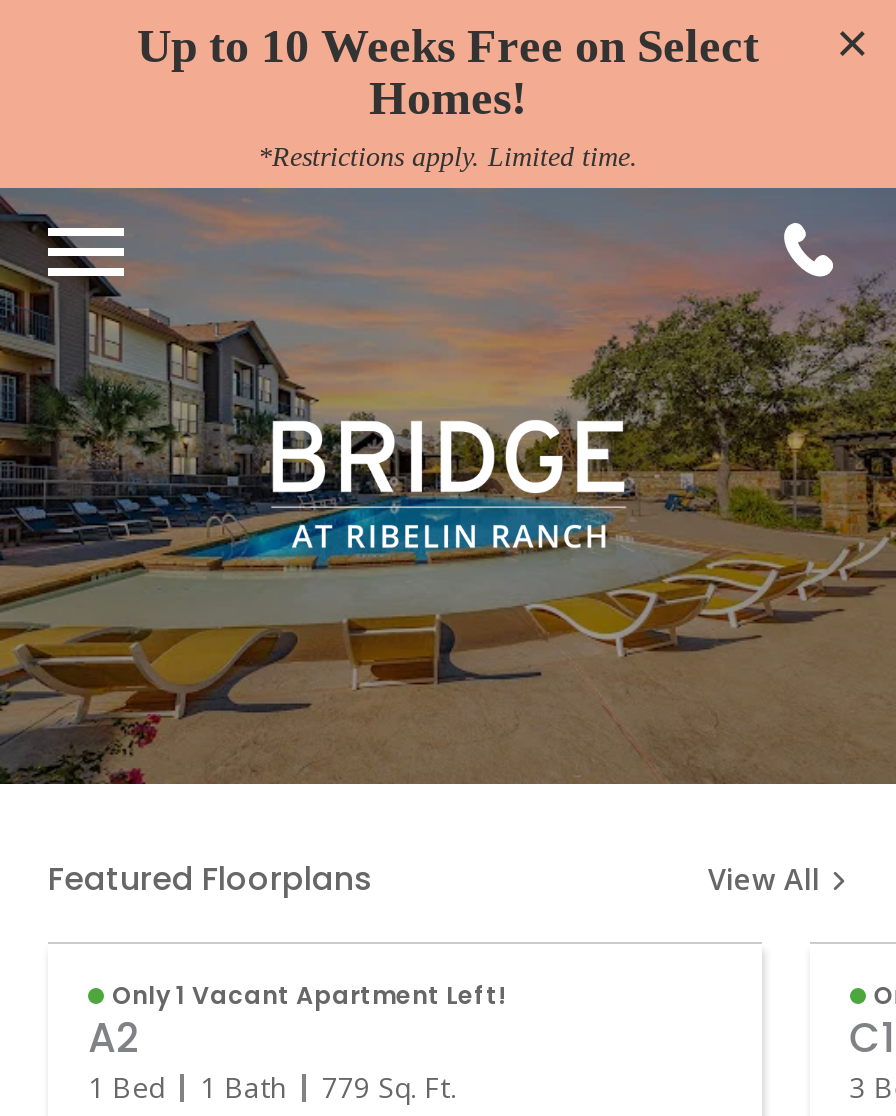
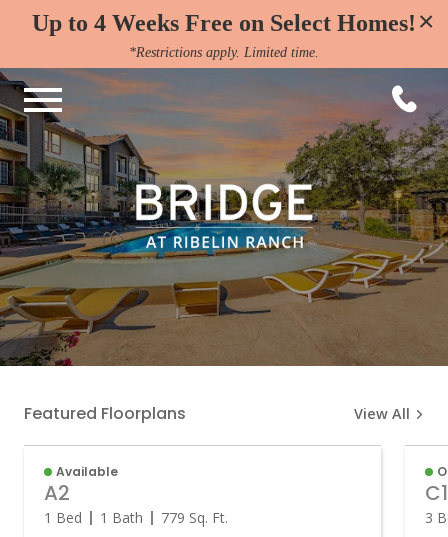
- Up to 10 Weeks Free on Select
- Homes!
+ Up to 4 Weeks Free on Select Homes!

- Only 1 Vacant Apartment Left!
+ Available
